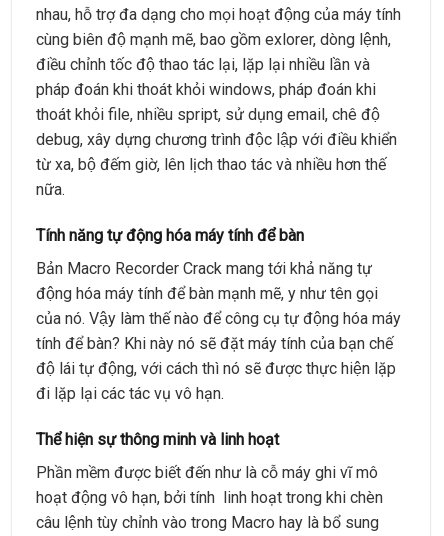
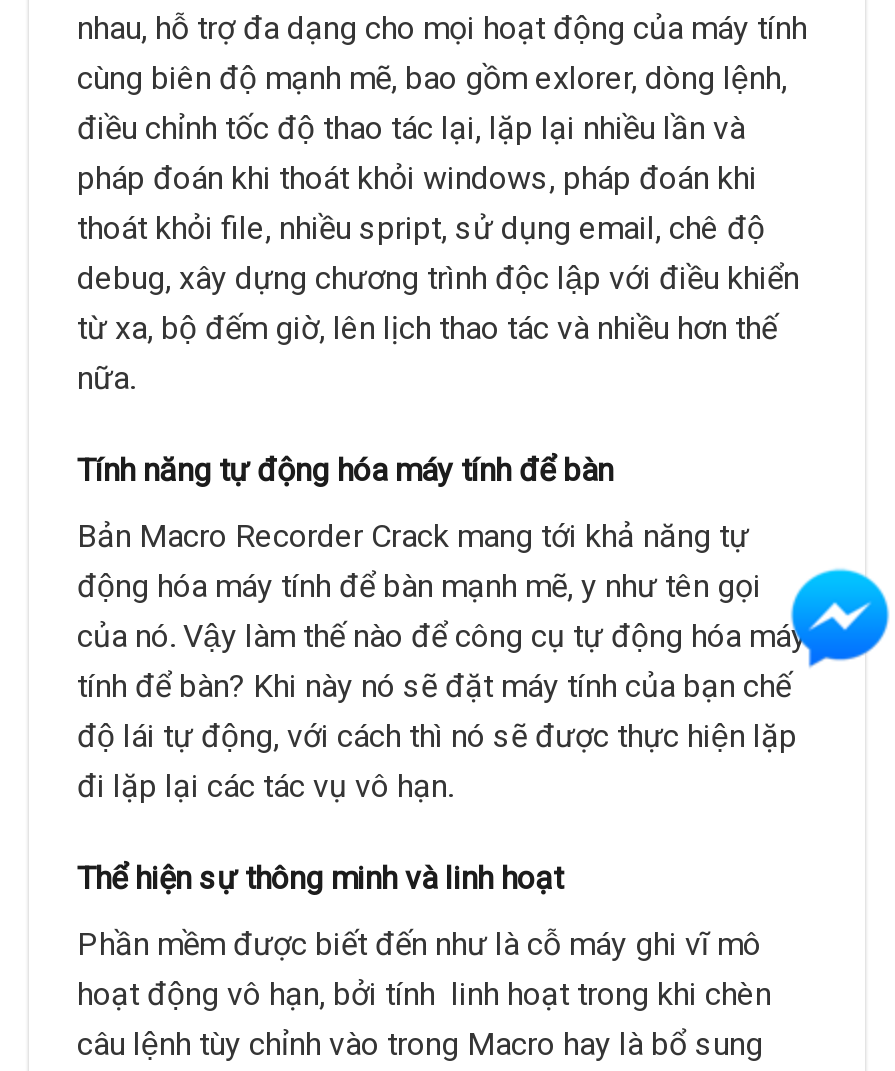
+ [image]
